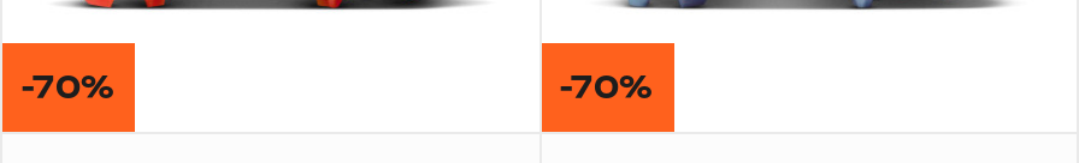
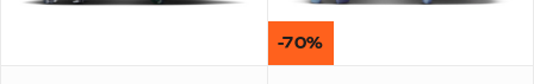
- -70%
